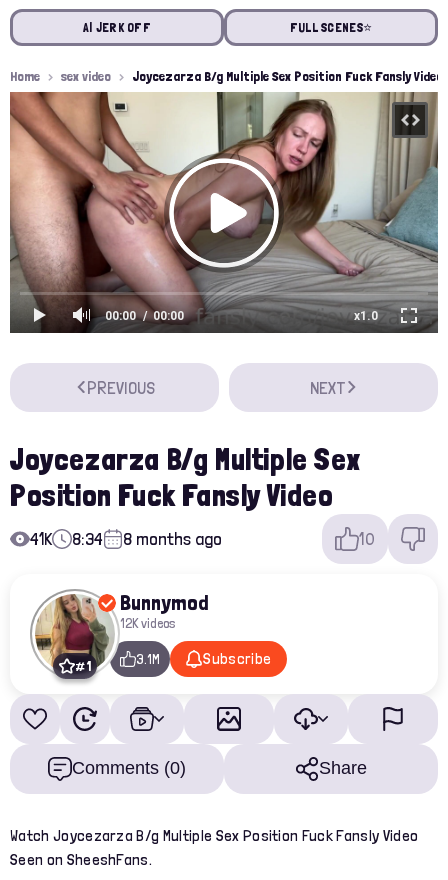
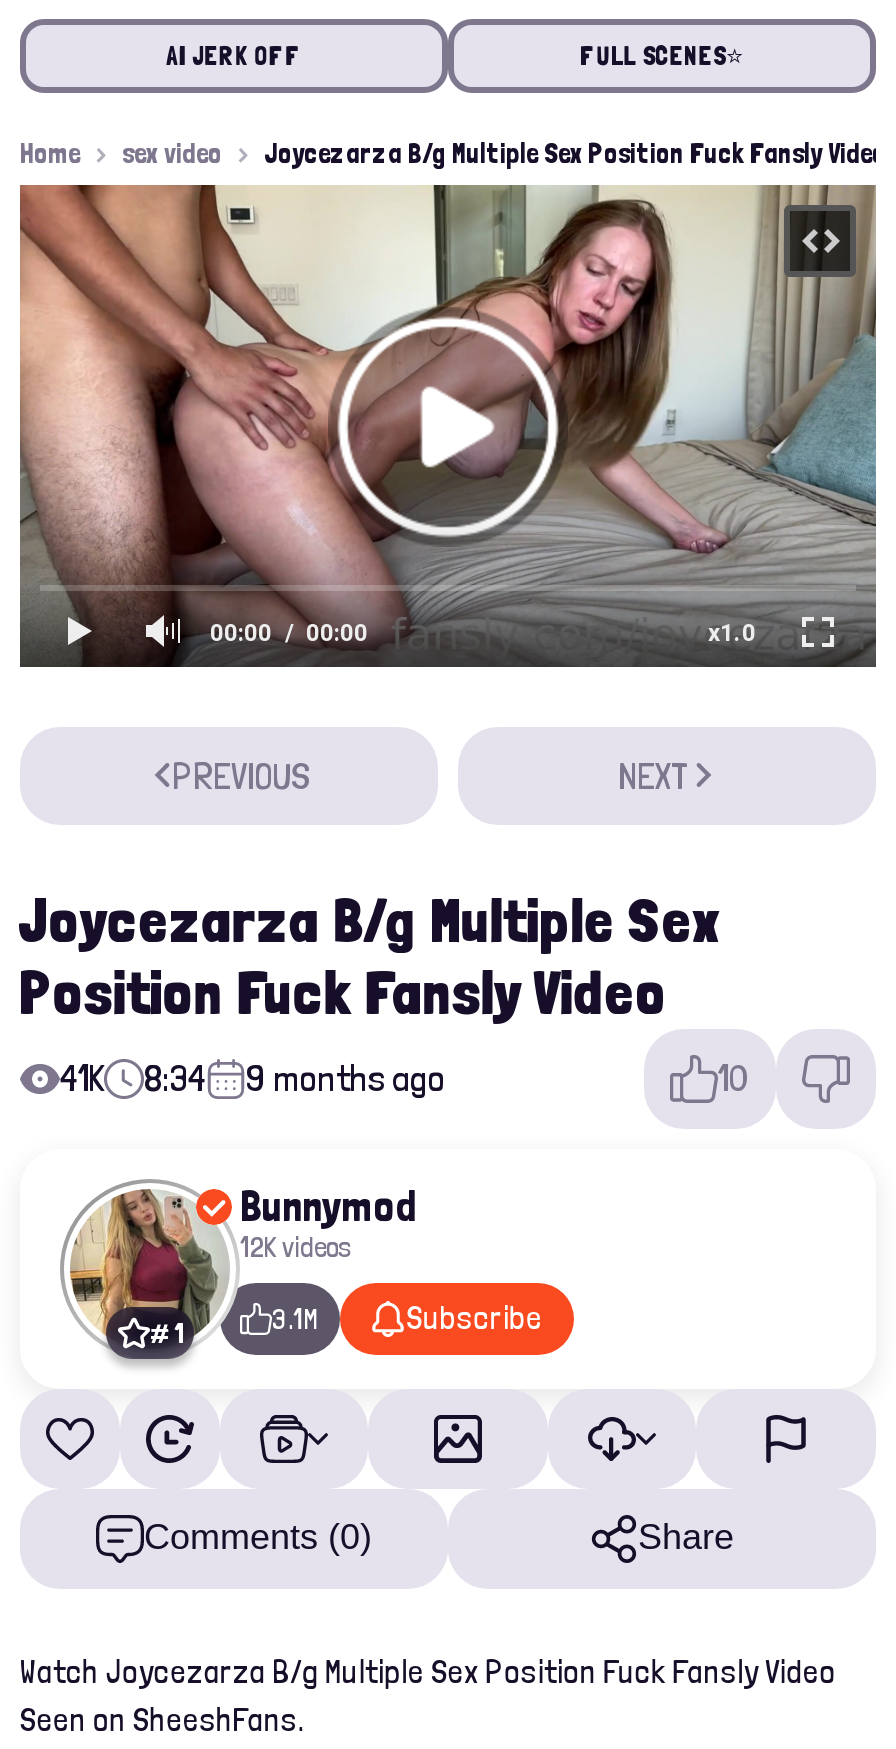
- 41K 8:34 8 months ago
+ 41K 8:34 9 months ago
